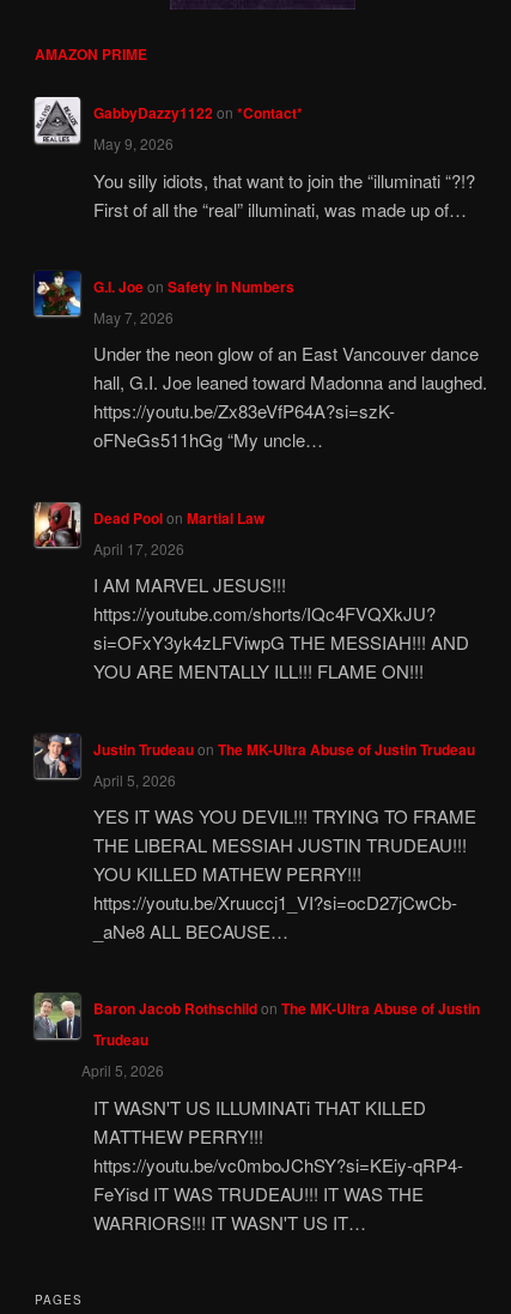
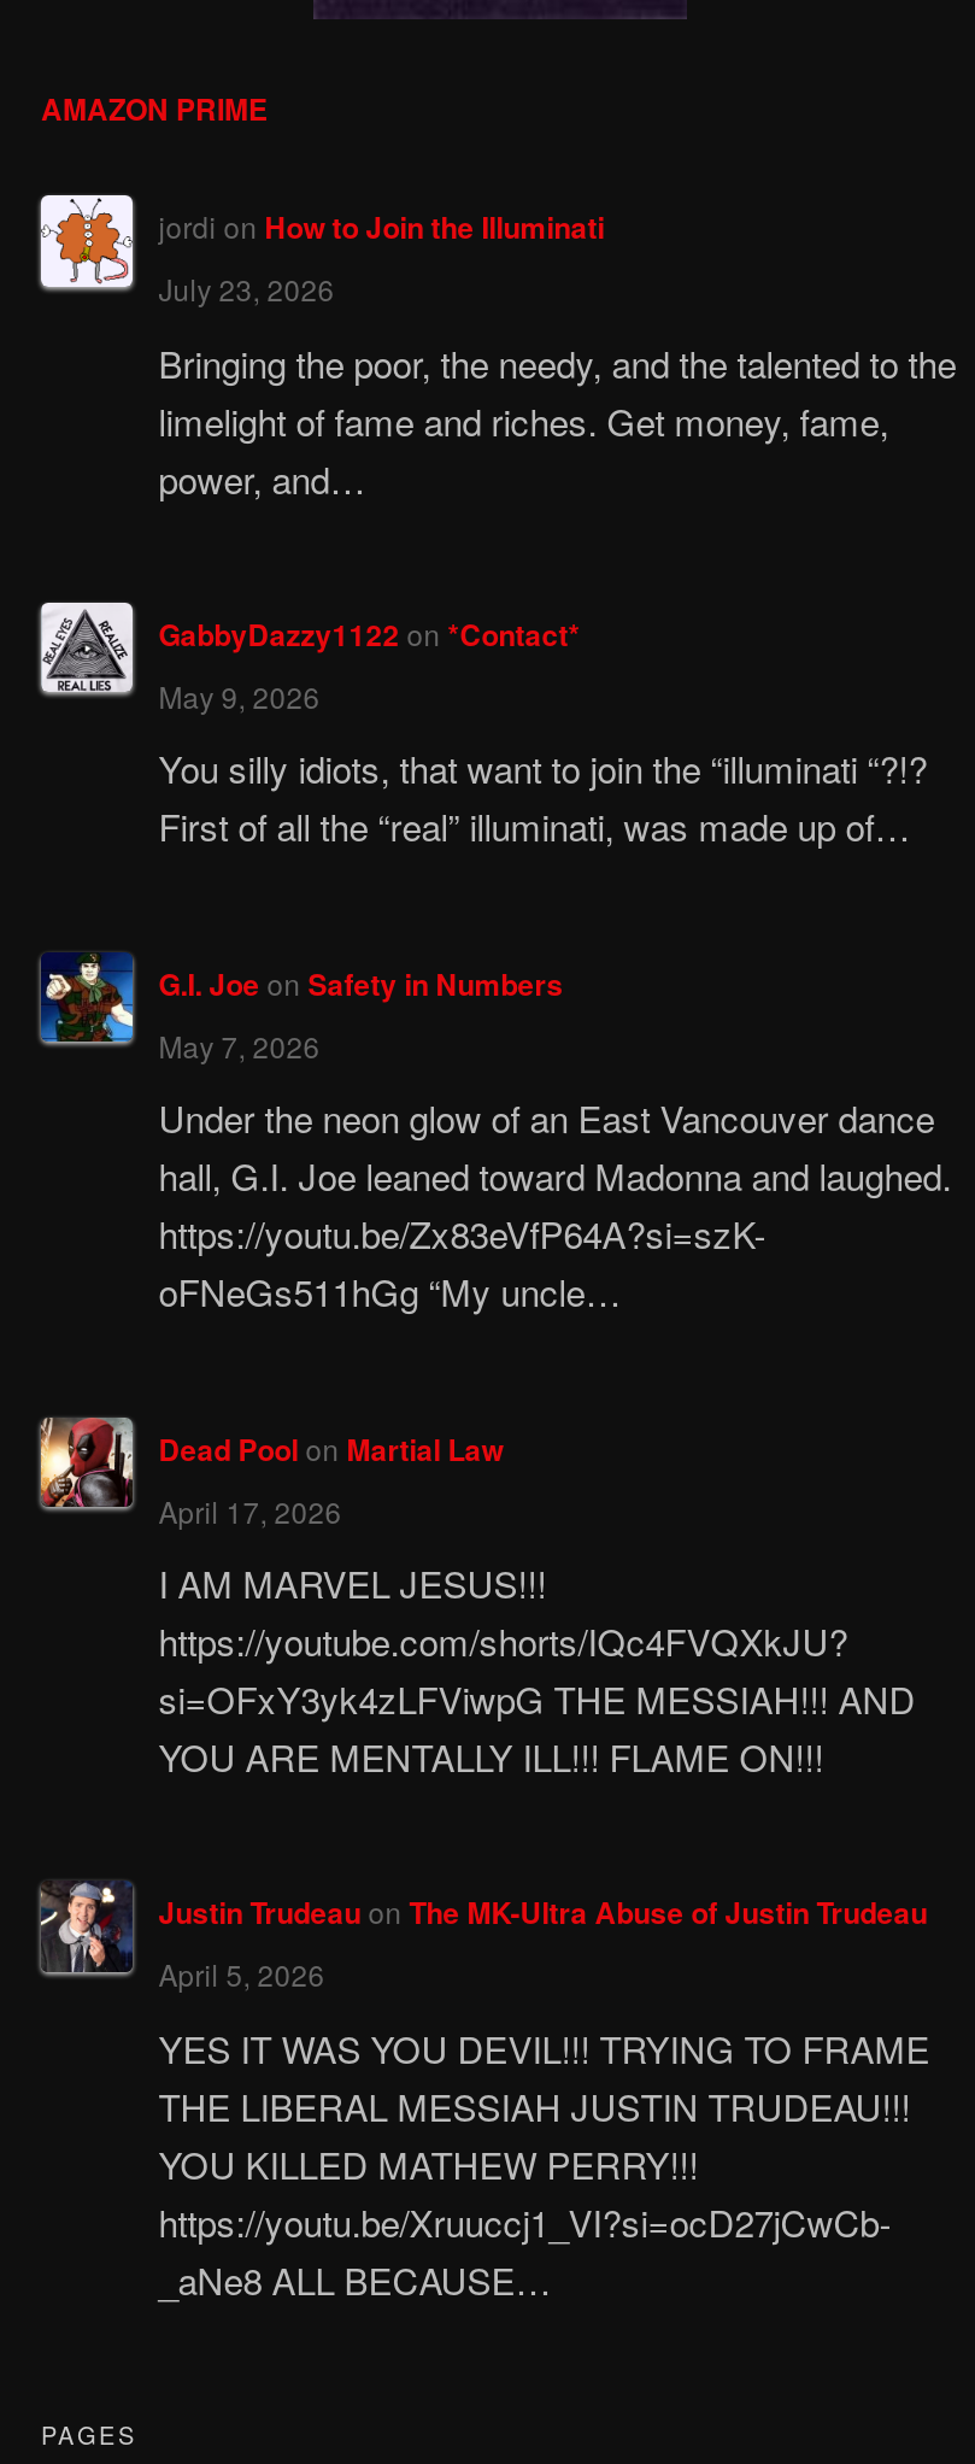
+ [image]
+ jordi on How to Join the Illuminati
+ July 23, 2026
+ Bringing the poor, the needy, and the talented to the
+ limelight of fame and riches. Get money, fame,
+ power, and…

moved down: [image] | GabbyDazzy1122 on *Contact* | May 9, 2026 | ... | https://youtu.be/Xruuccj1_VI?si=ocD27jCwCb- | _aNe8 ALL BECAUSE…

- [image]
- Baron Jacob Rothschildon The MK-Ultra Abuse of Justin
- Trudeau
- April 5, 2026
- IT WASN'T US ILLUMINATi THAT KILLED
- MATTHEW PERRY!!!
- https://youtu.be/vc0mboJChSY?si=KEiy-qRP4-
- FeYisd IT WAS TRUDEAU!!! IT WAS THE
- WARRIORS!!! IT WASN'T US IT…
